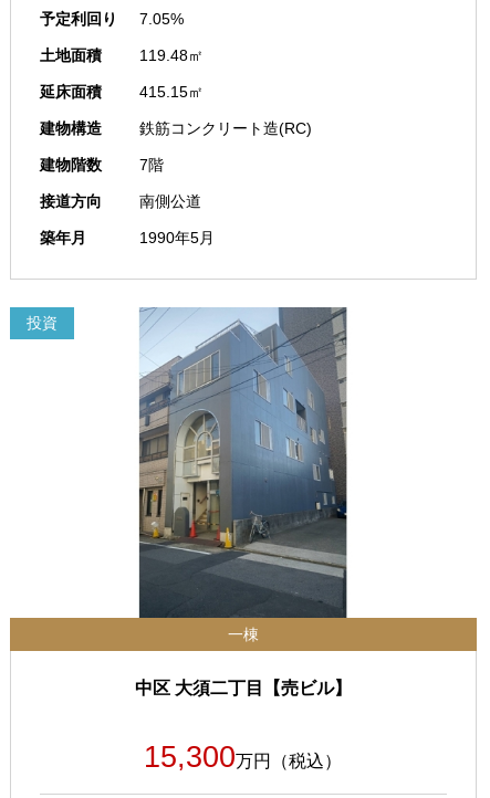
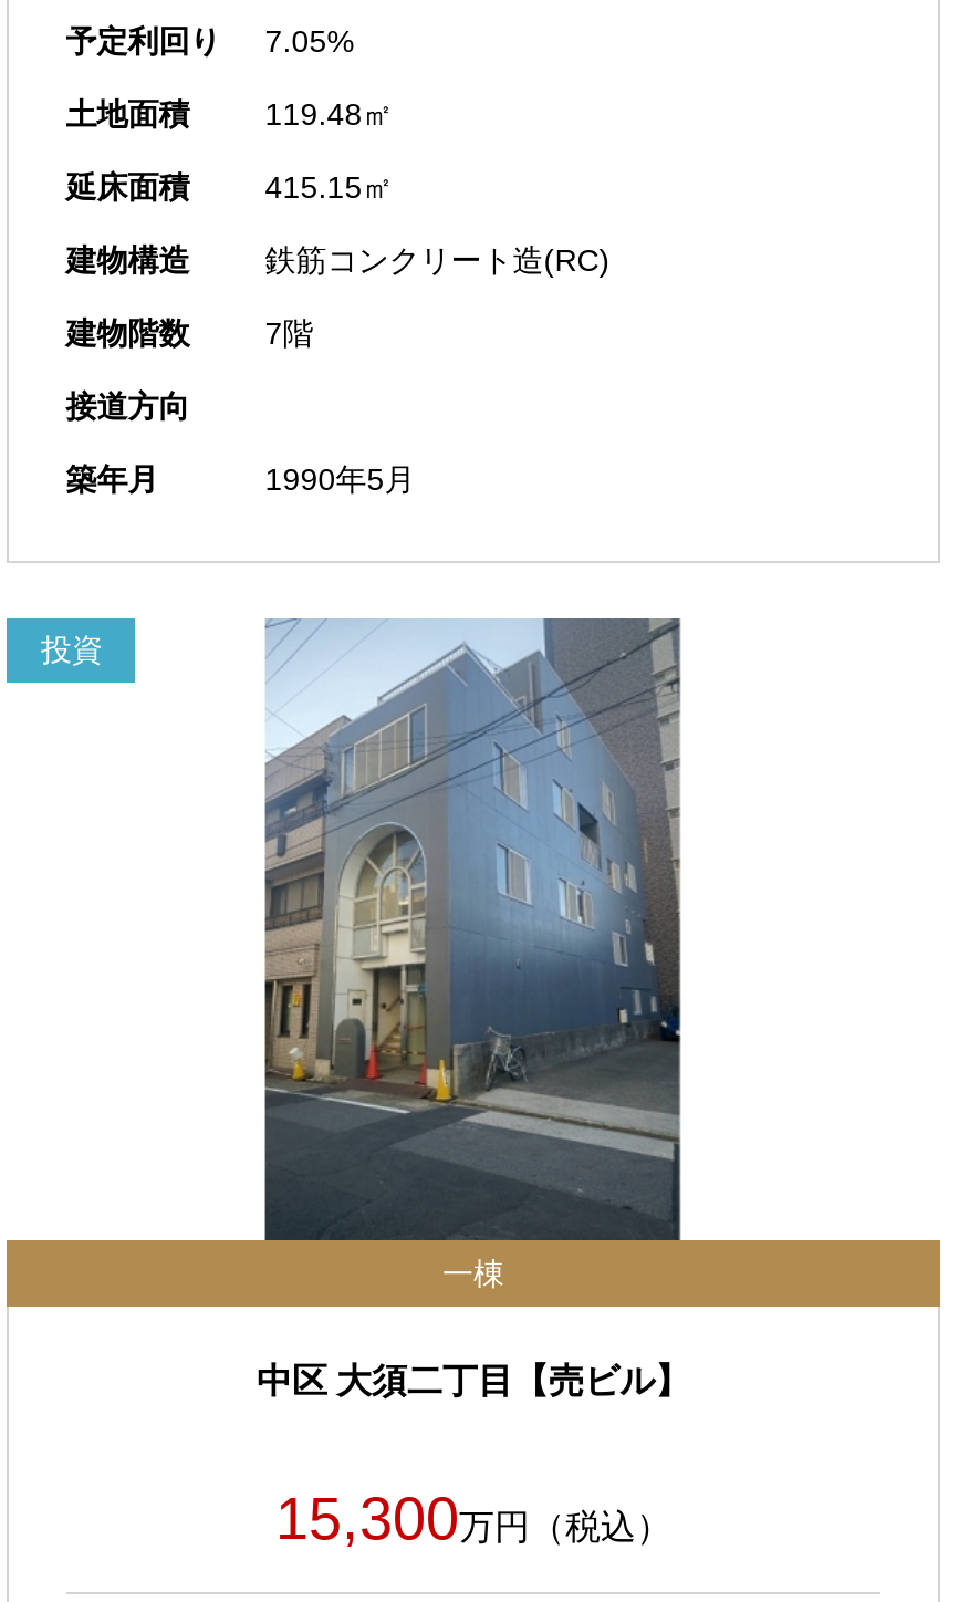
- 南側公道
